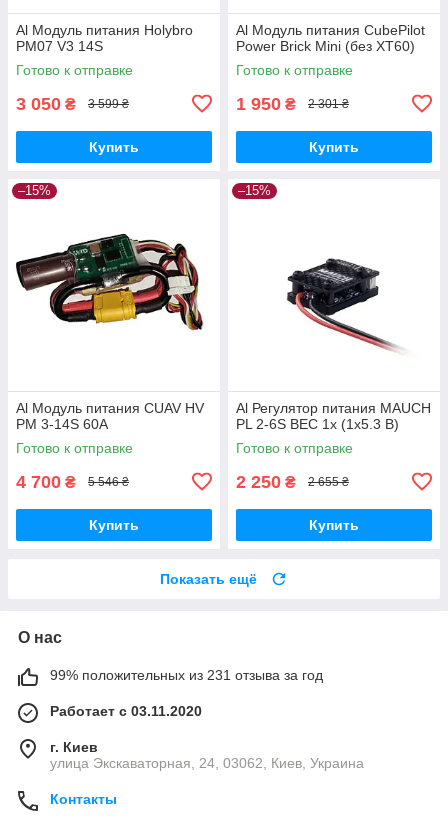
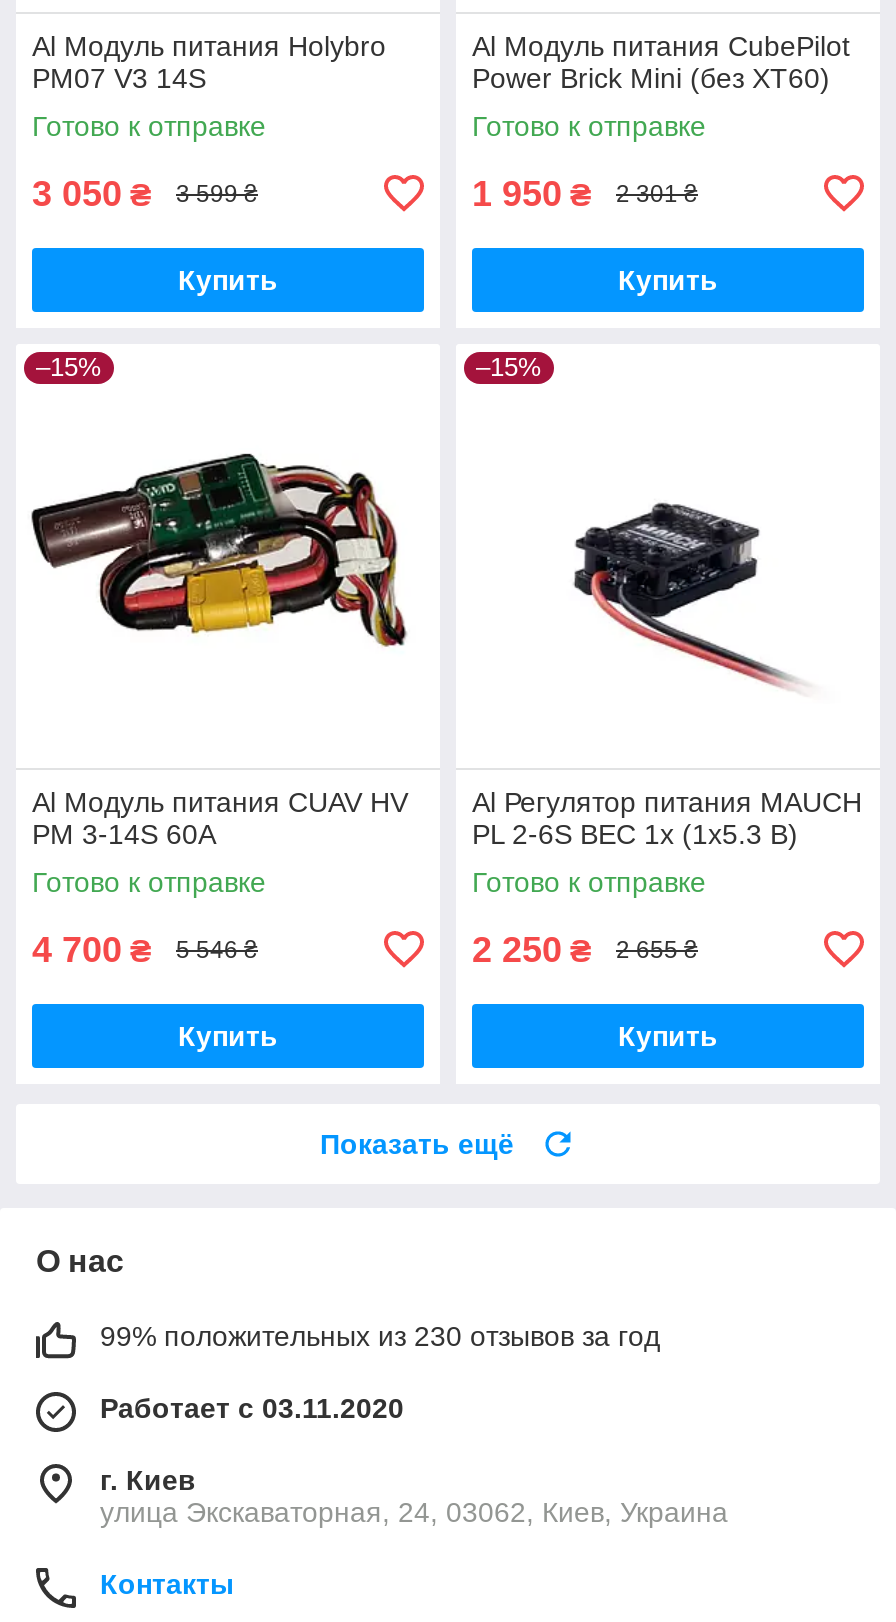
- 99% положительных из 231 отзыва за год
+ 99% положительных из 230 отзывов за год
